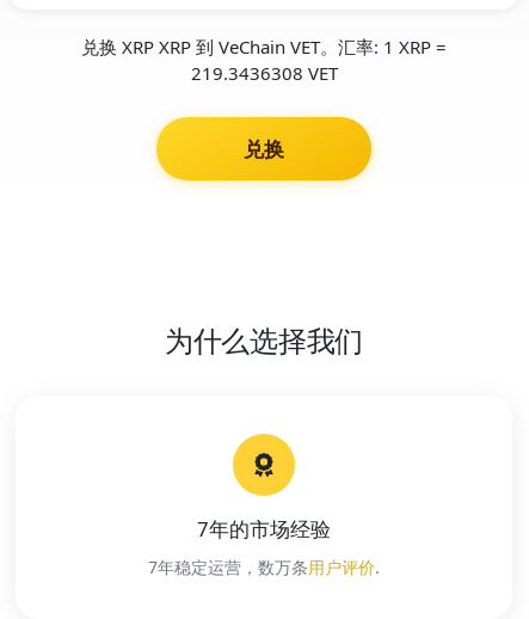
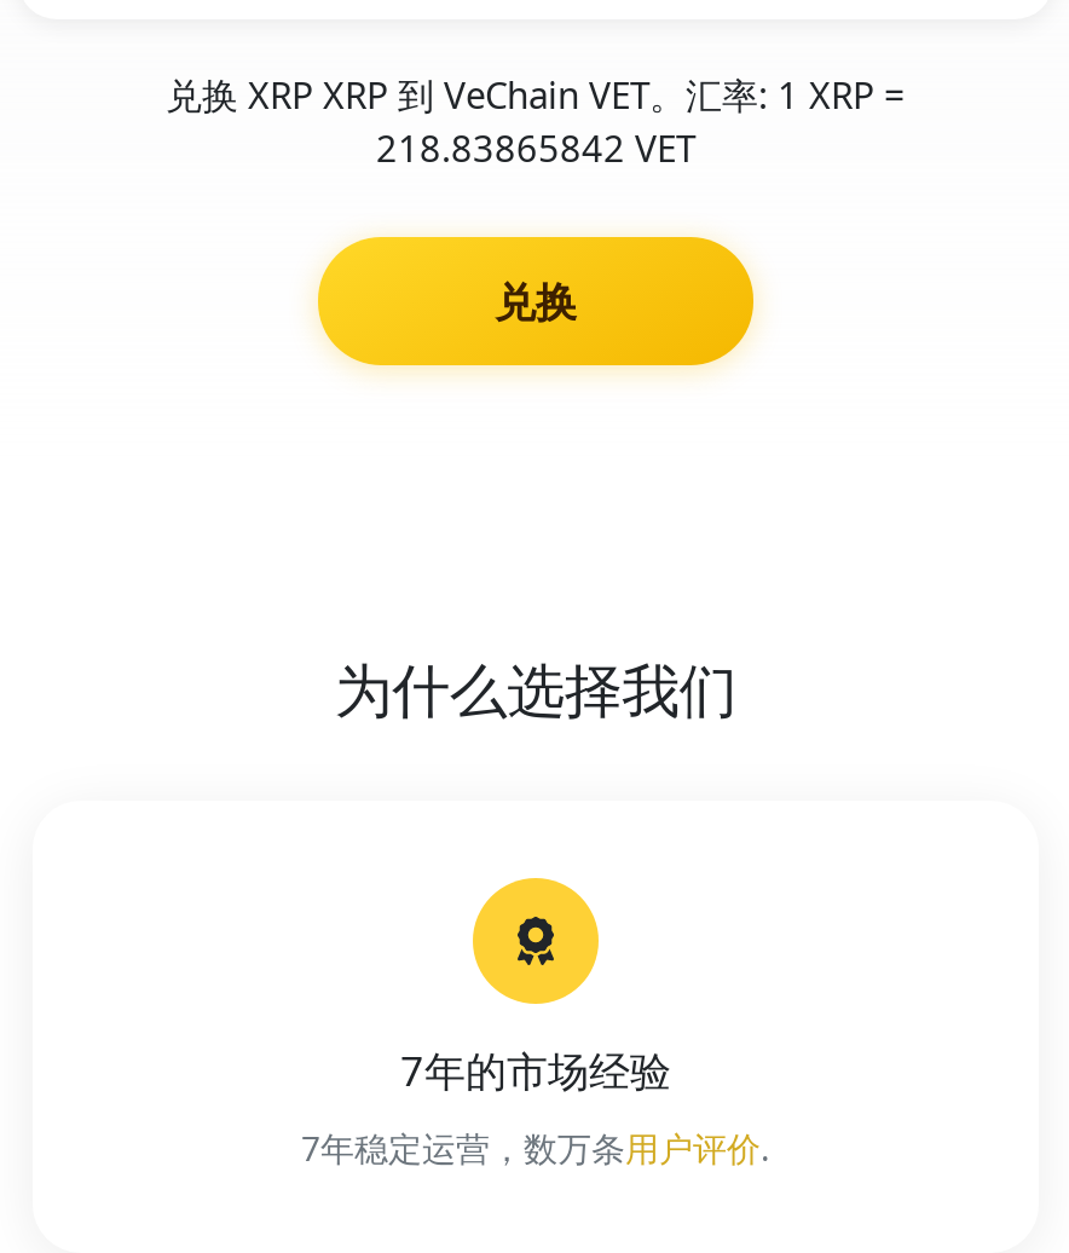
- 219.3436308 VET
+ 218.83865842 VET
